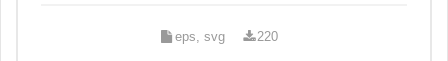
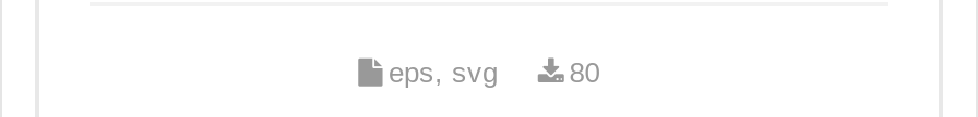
- 220
+ 80
